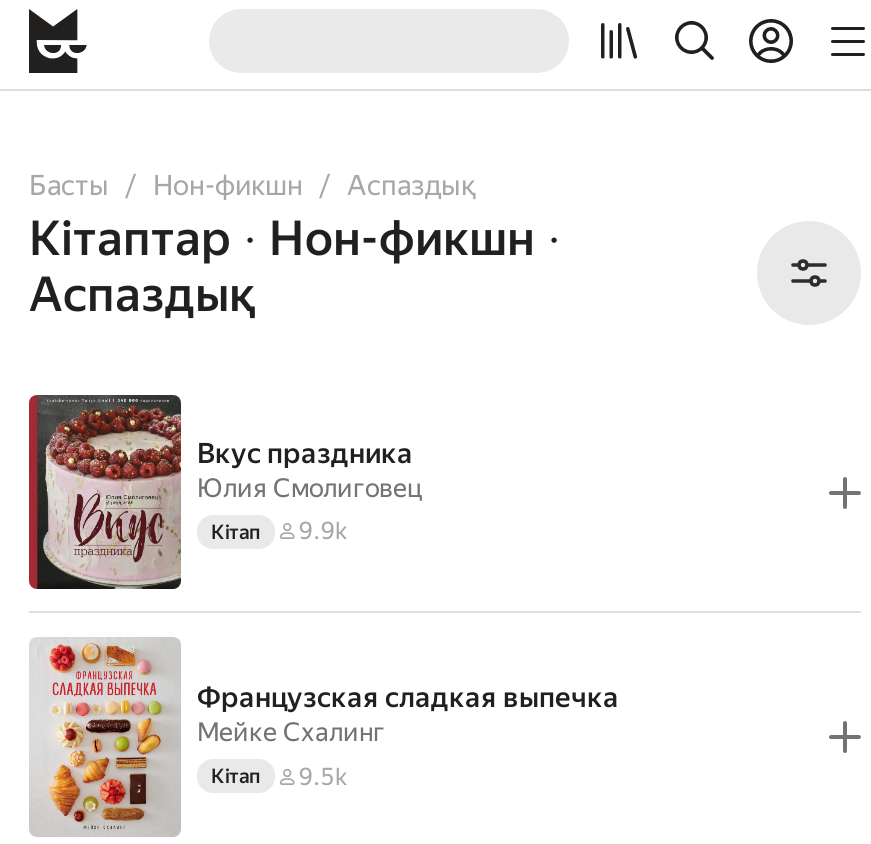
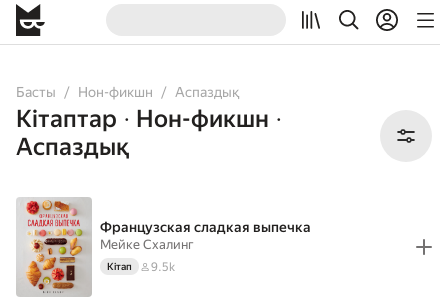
- [image]
- Вкус праздника
- Юлия Смолиговец
- Кітап
- 9.9k
